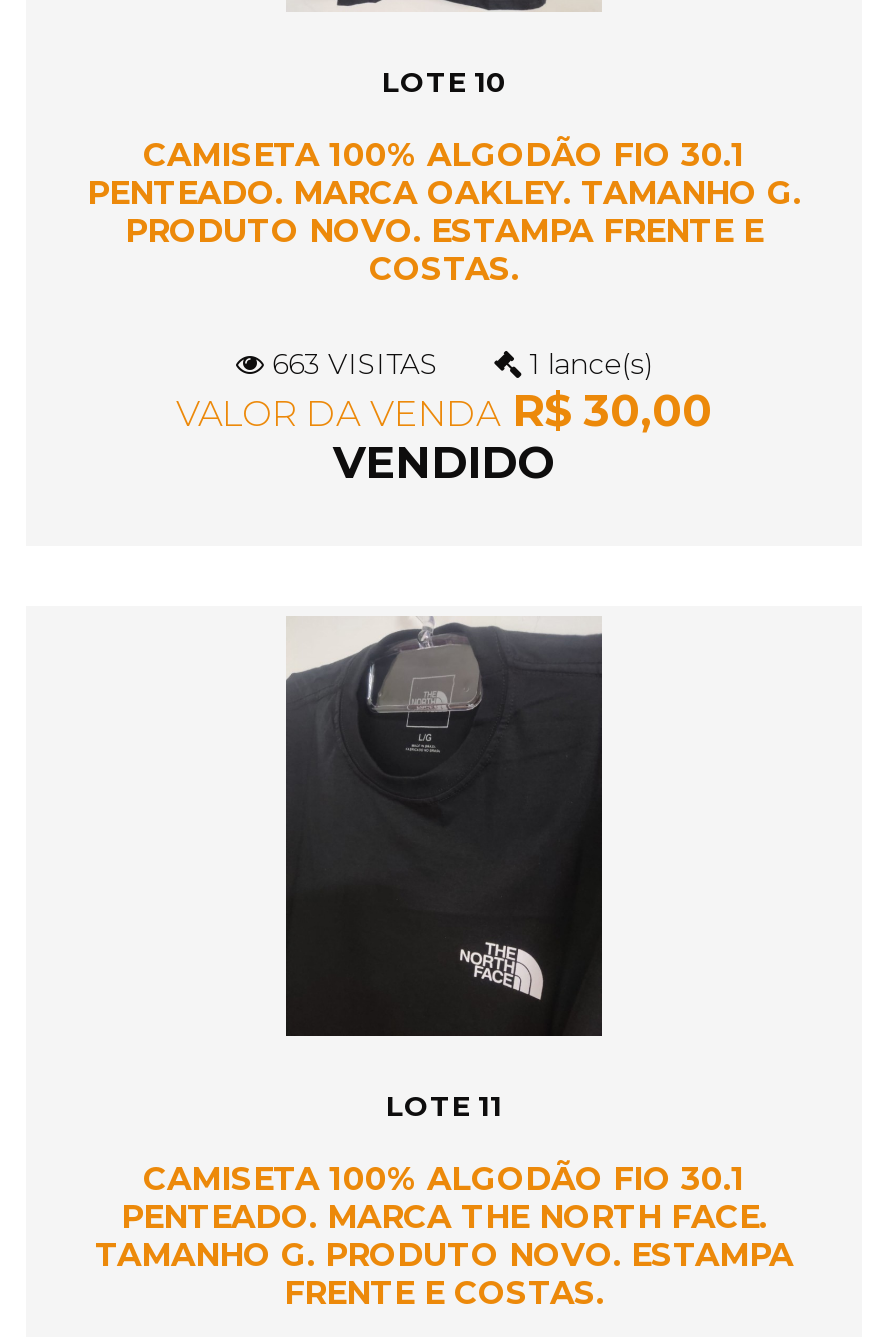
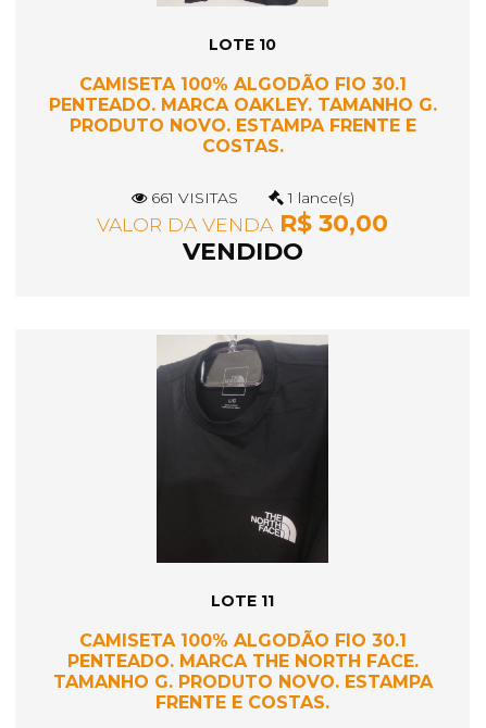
- 663 VISITAS
+ 661 VISITAS
